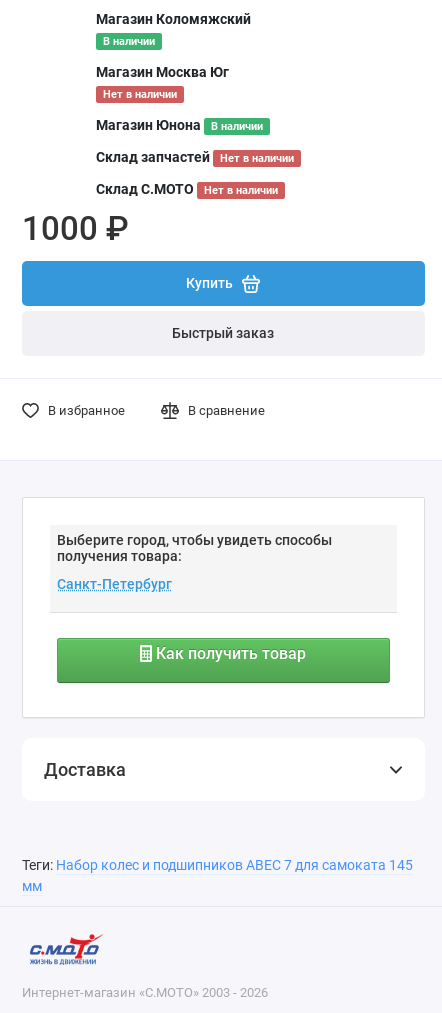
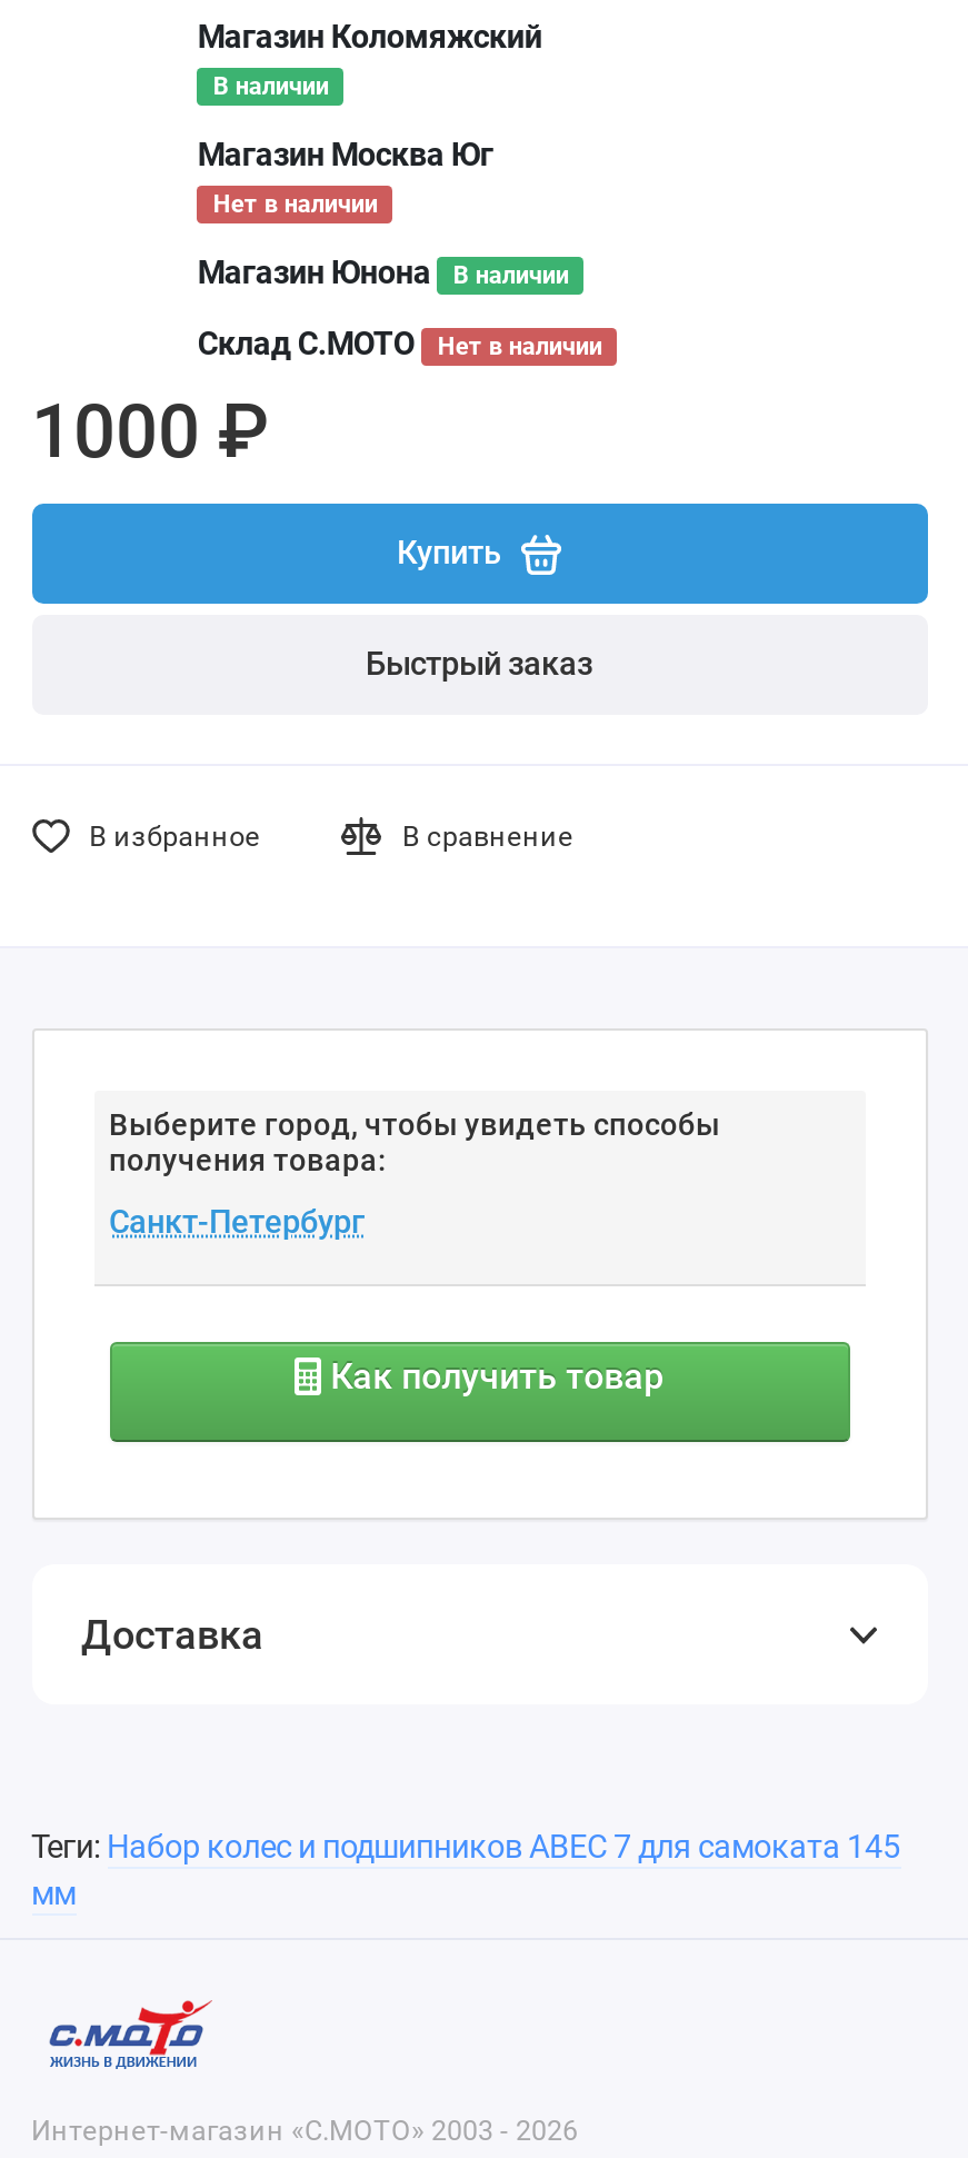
- Склад запчастей
- Нет в наличии
